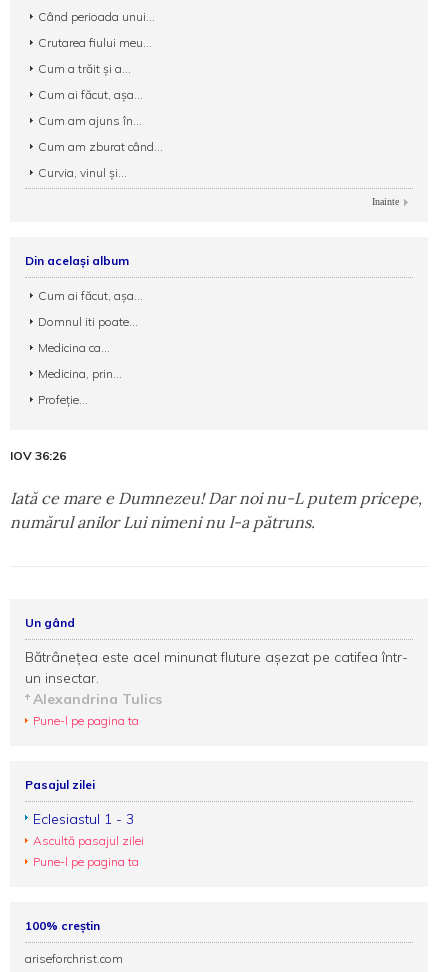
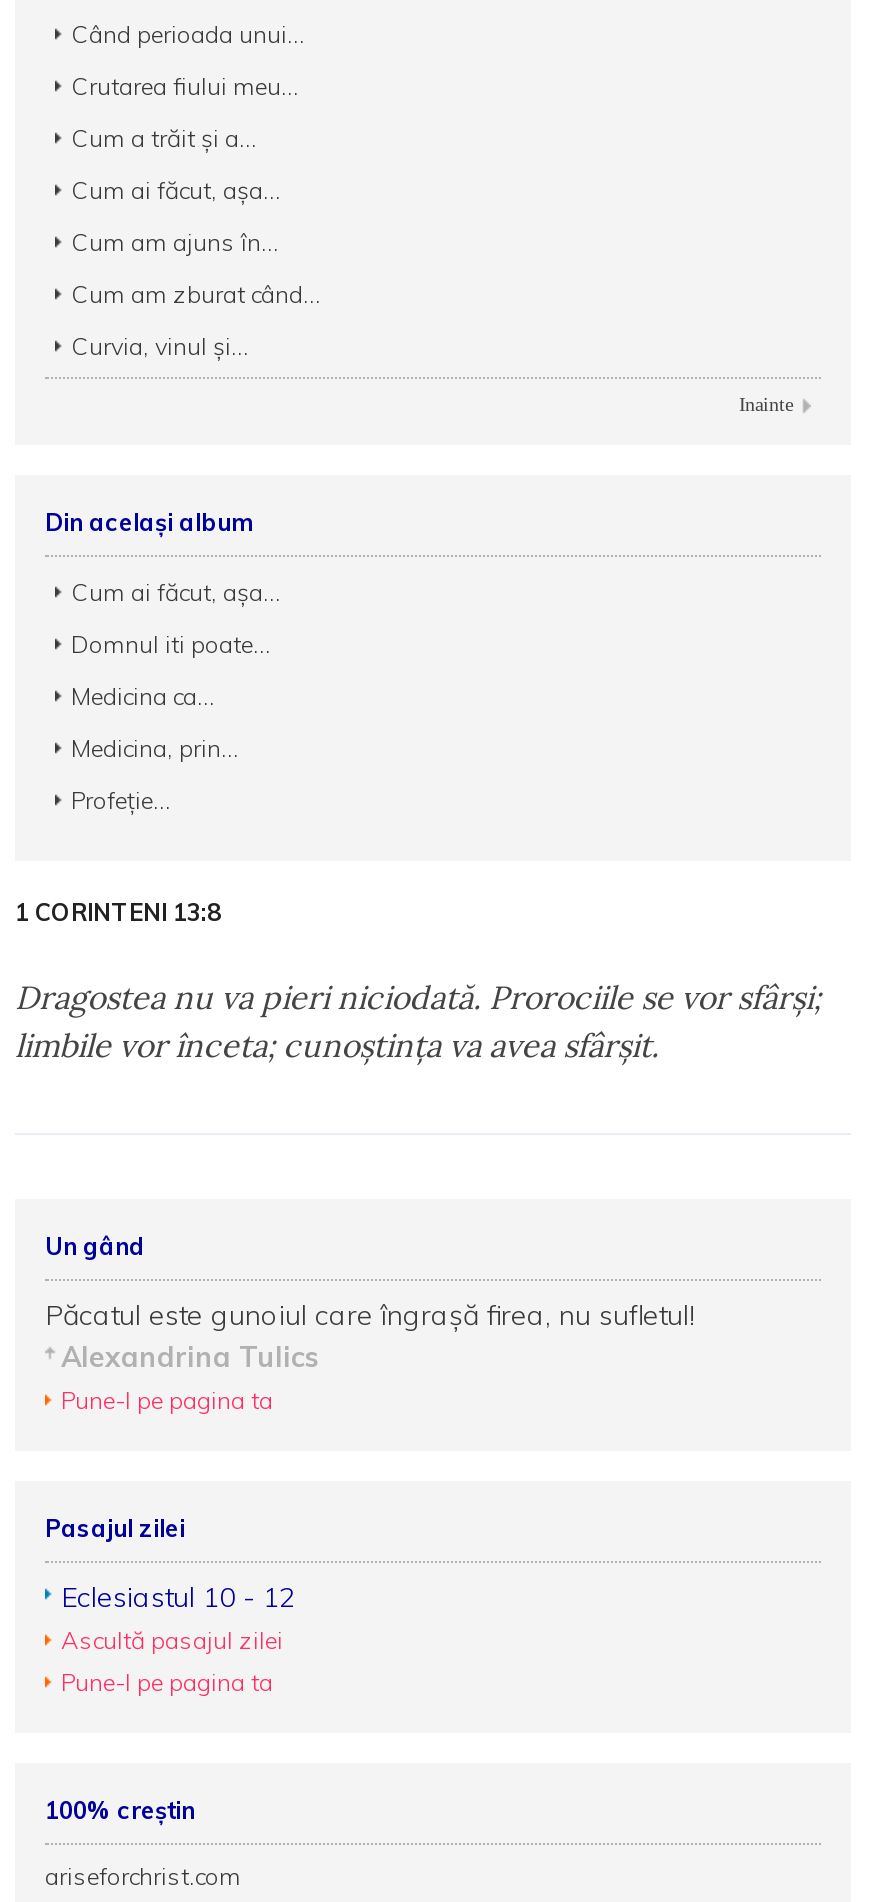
- IOV 36:26
+ 1 CORINTENI 13:8

- Iată ce mare e Dumnezeu! Dar noi nu-L putem pricepe,
- numărul anilor Lui nimeni nu l-a pătruns.
+ Dragostea nu va pieri niciodată. Prorociile se vor sfârşi;
+ limbile vor înceta; cunoştinţa va avea sfârşit.

- Bătrânețea este acel minunat fluture așezat pe catifea într-
- un insectar.
+ Păcatul este gunoiul care îngrașă firea, nu sufletul!

- Eclesiastul 1 - 3
+ Eclesiastul 10 - 12
